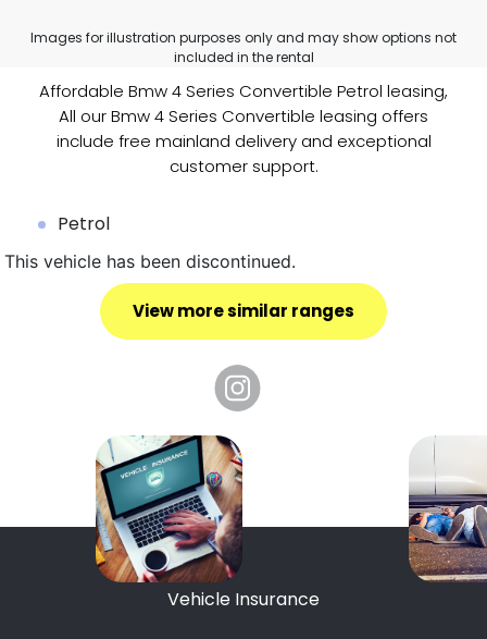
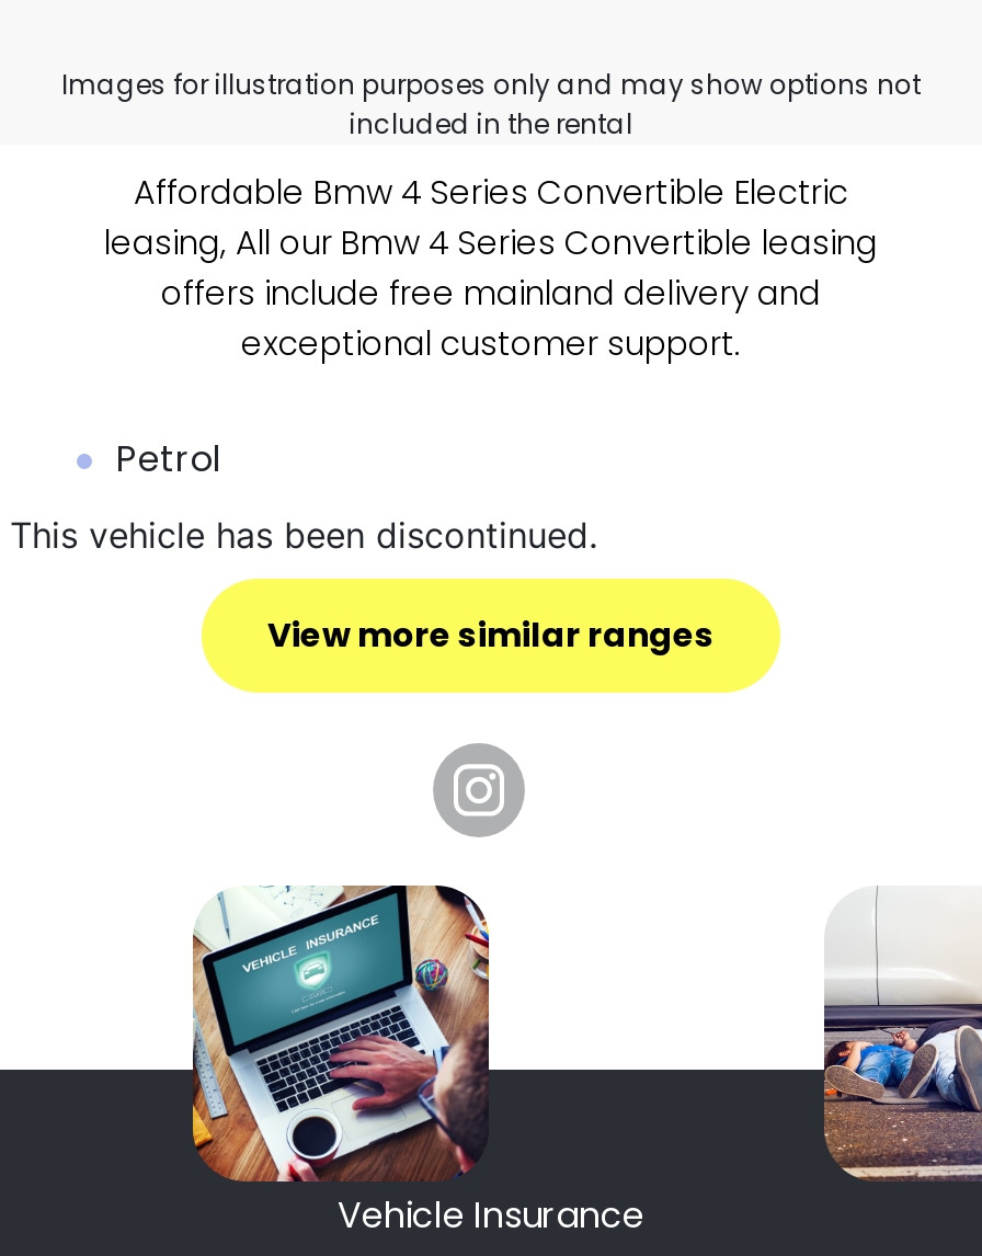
- Affordable Bmw 4 Series Convertible Petrol leasing,
- All our Bmw 4 Series Convertible leasing offers
- include free mainland delivery and exceptional
- customer support.
+ Affordable Bmw 4 Series Convertible Electric
+ leasing, All our Bmw 4 Series Convertible leasing
+ offers include free mainland delivery and
+ exceptional customer support.
